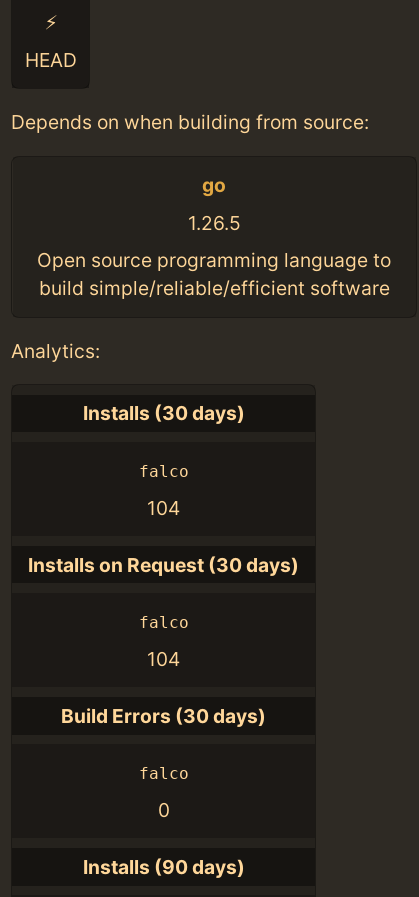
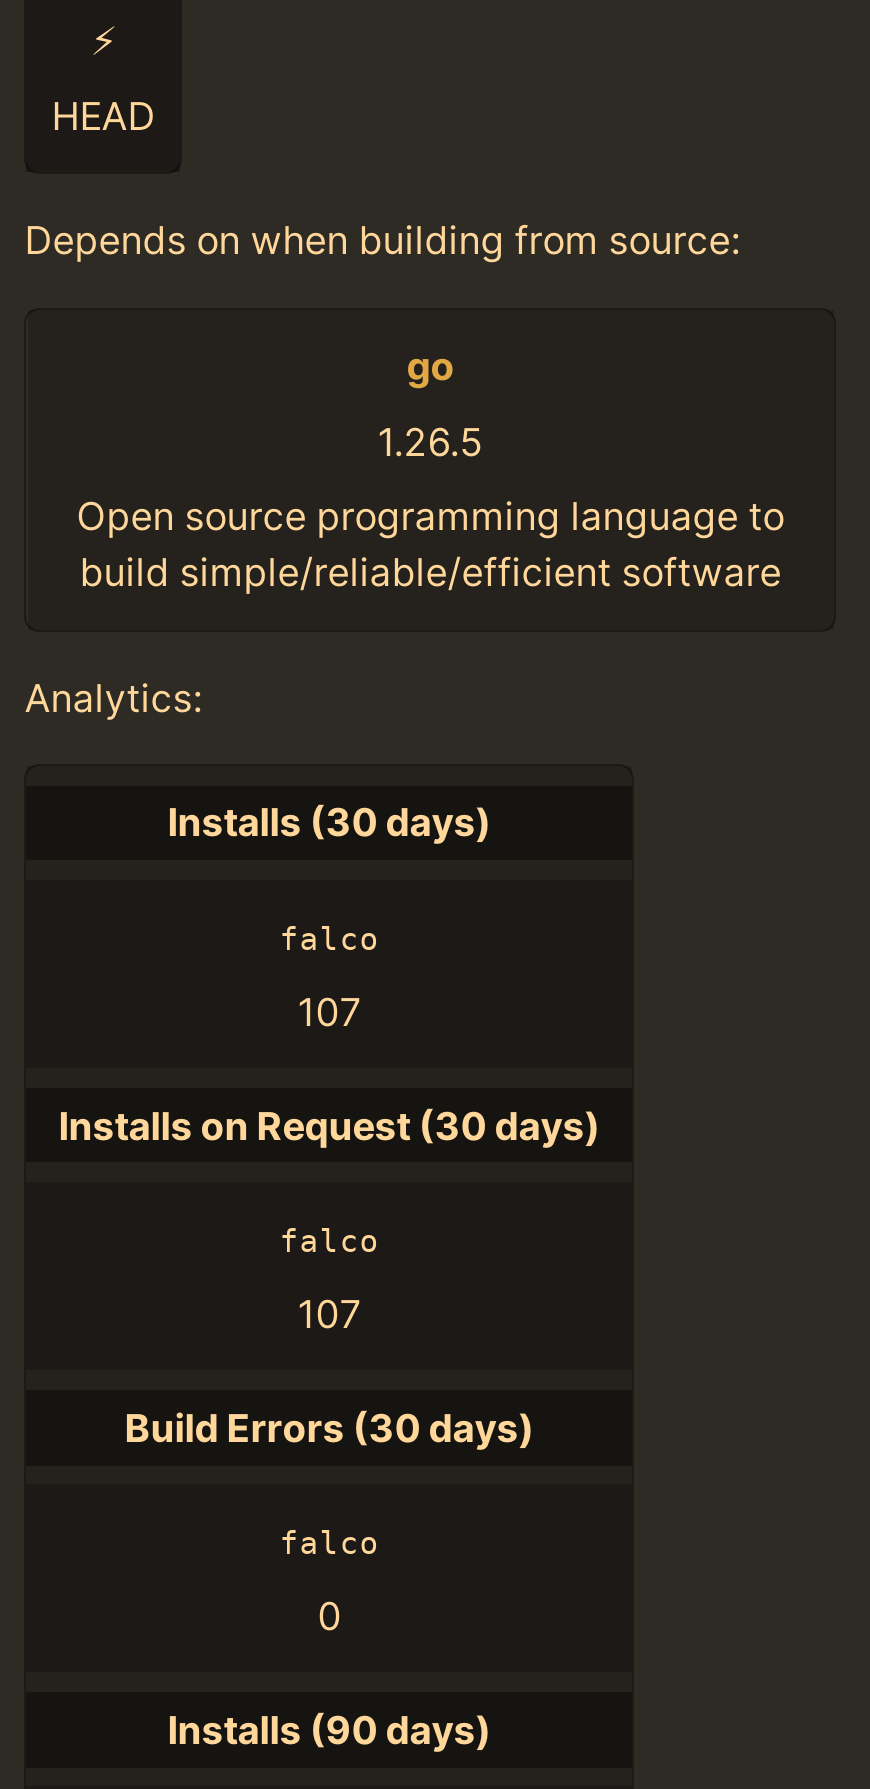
- 104
+ 107

- 104
+ 107
